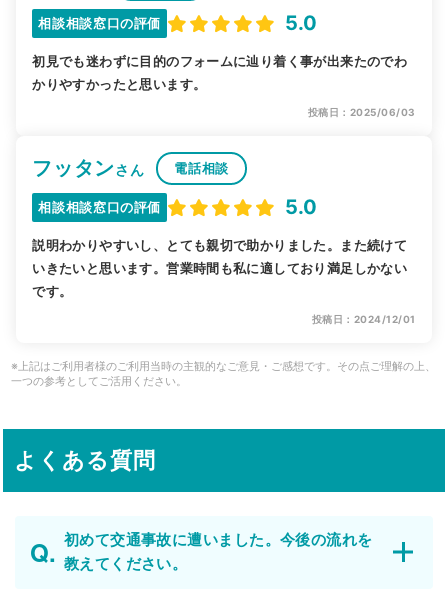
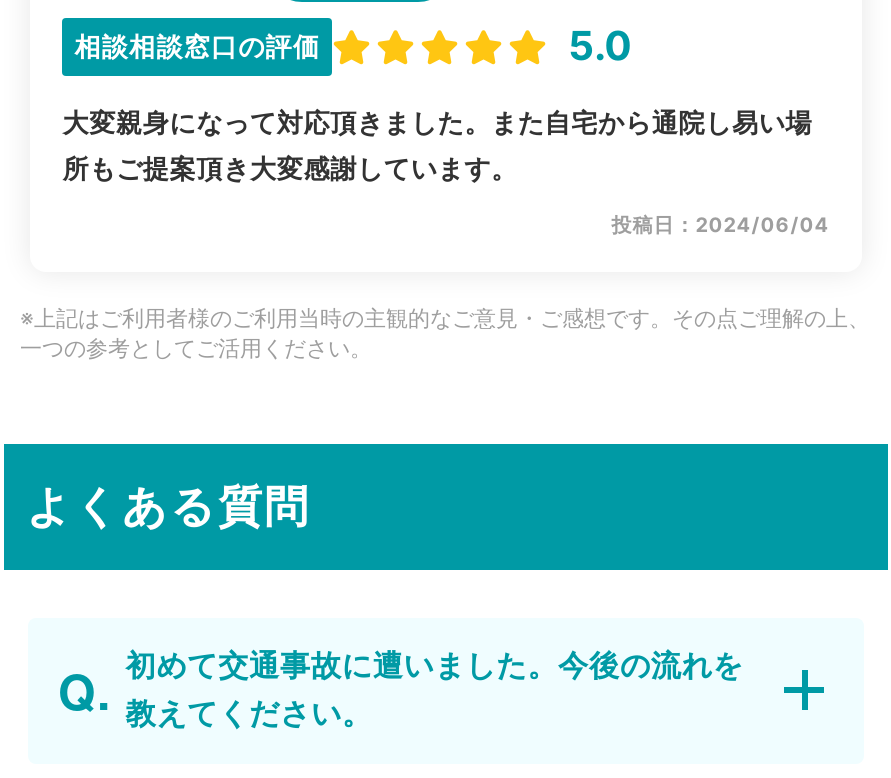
- 初見でも迷わずに目的のフォームに辿り着く事が出来たのでわ
- かりやすかったと思います。
- 投稿日：2025/06/03
- フッタンさん
- 電話相談
- 相談相談窓口の評価
- 5.0
- 説明わかりやすいし、とても親切で助かりました。また続けて
- いきたいと思います。営業時間も私に適しており満足しかない
- です。
- 投稿日：2024/12/01
+ 大変親身になって対応頂きました。また自宅から通院し易い場
+ 所もご提案頂き大変感謝しています。
+ 投稿日：2024/06/04
